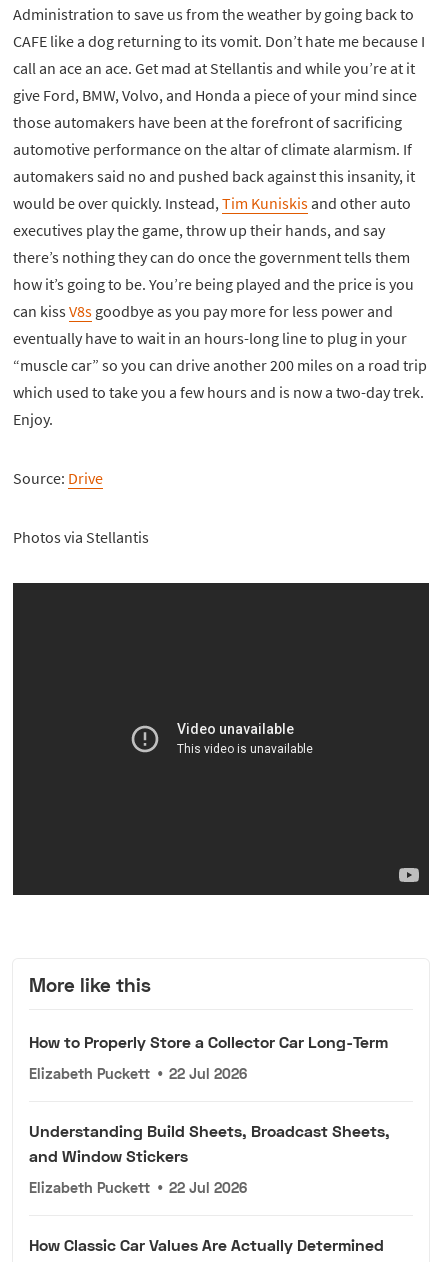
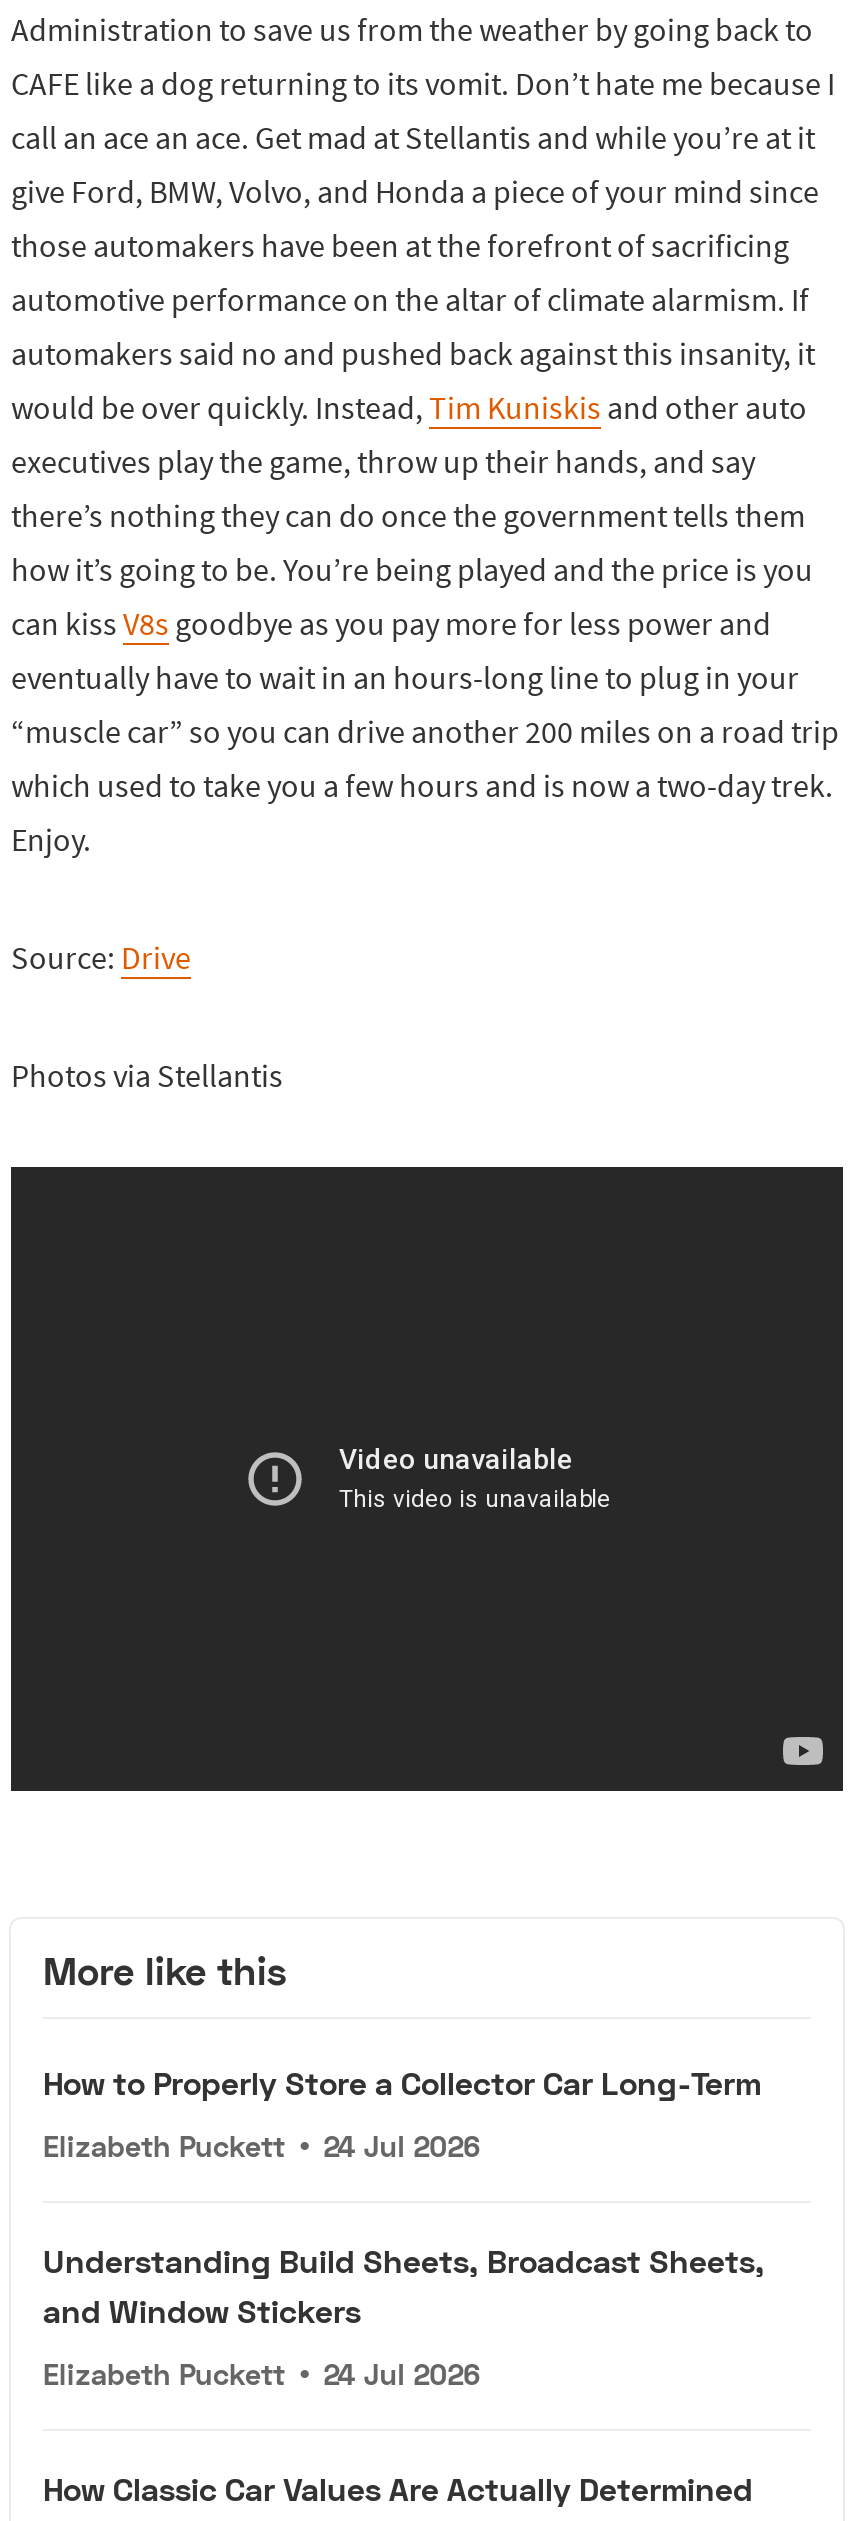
- Elizabeth Puckett • 22 Jul 2026
+ Elizabeth Puckett • 24 Jul 2026

- Elizabeth Puckett • 22 Jul 2026
+ Elizabeth Puckett • 24 Jul 2026
